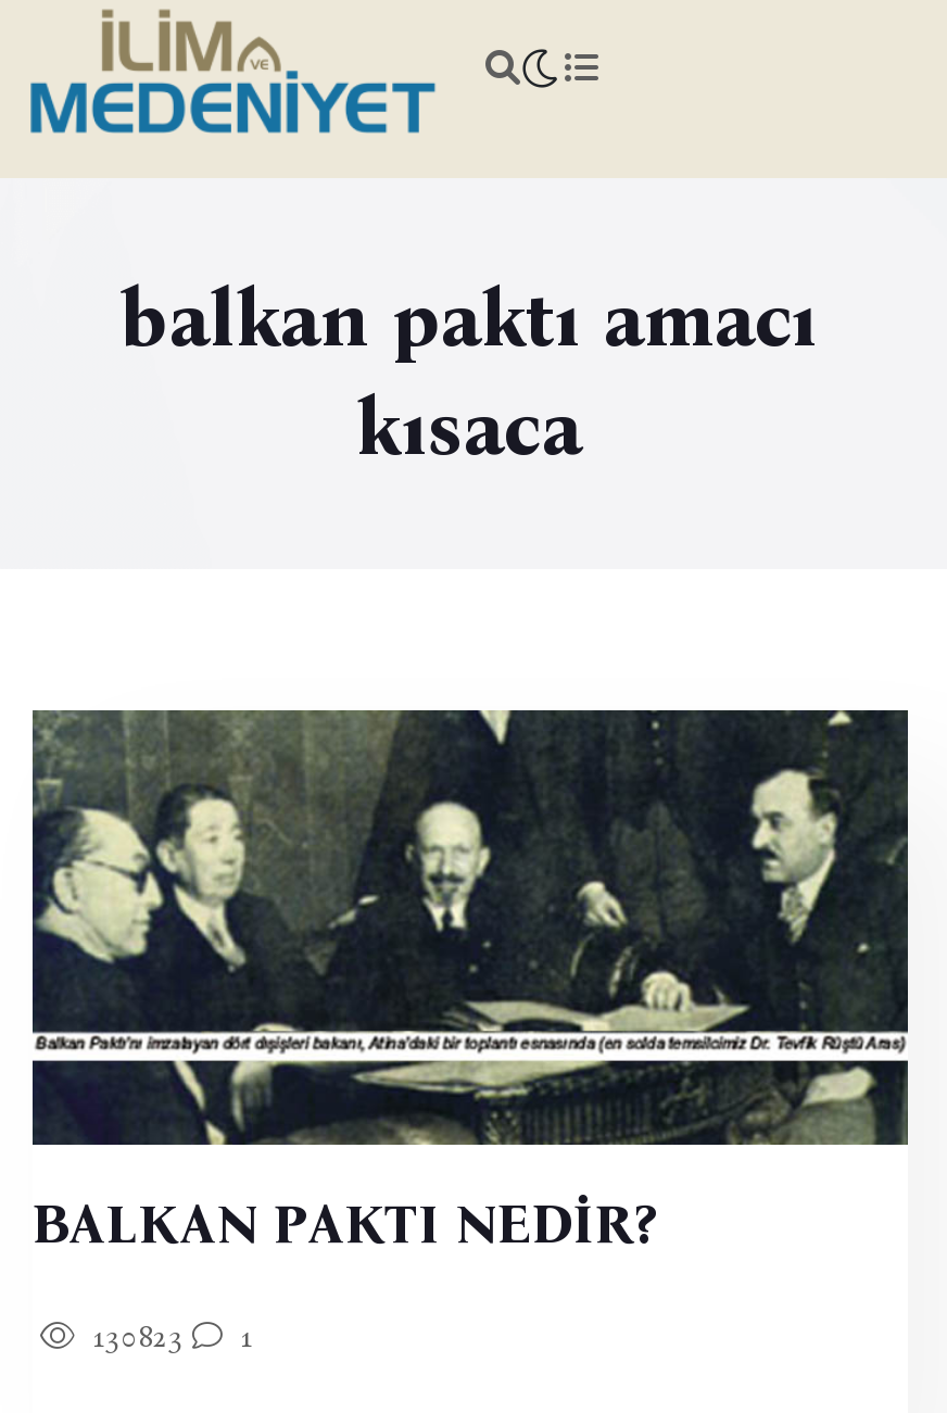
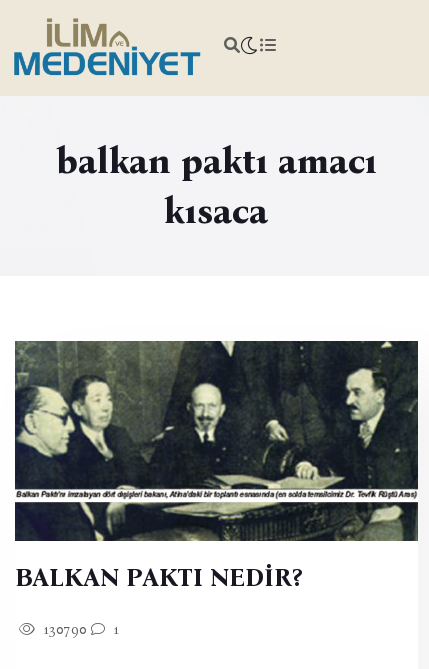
- 130823 1
+ 130790 1
